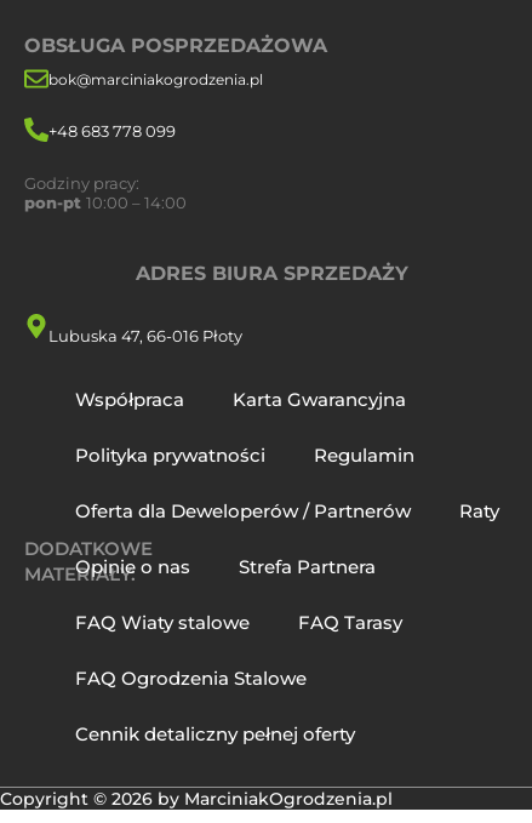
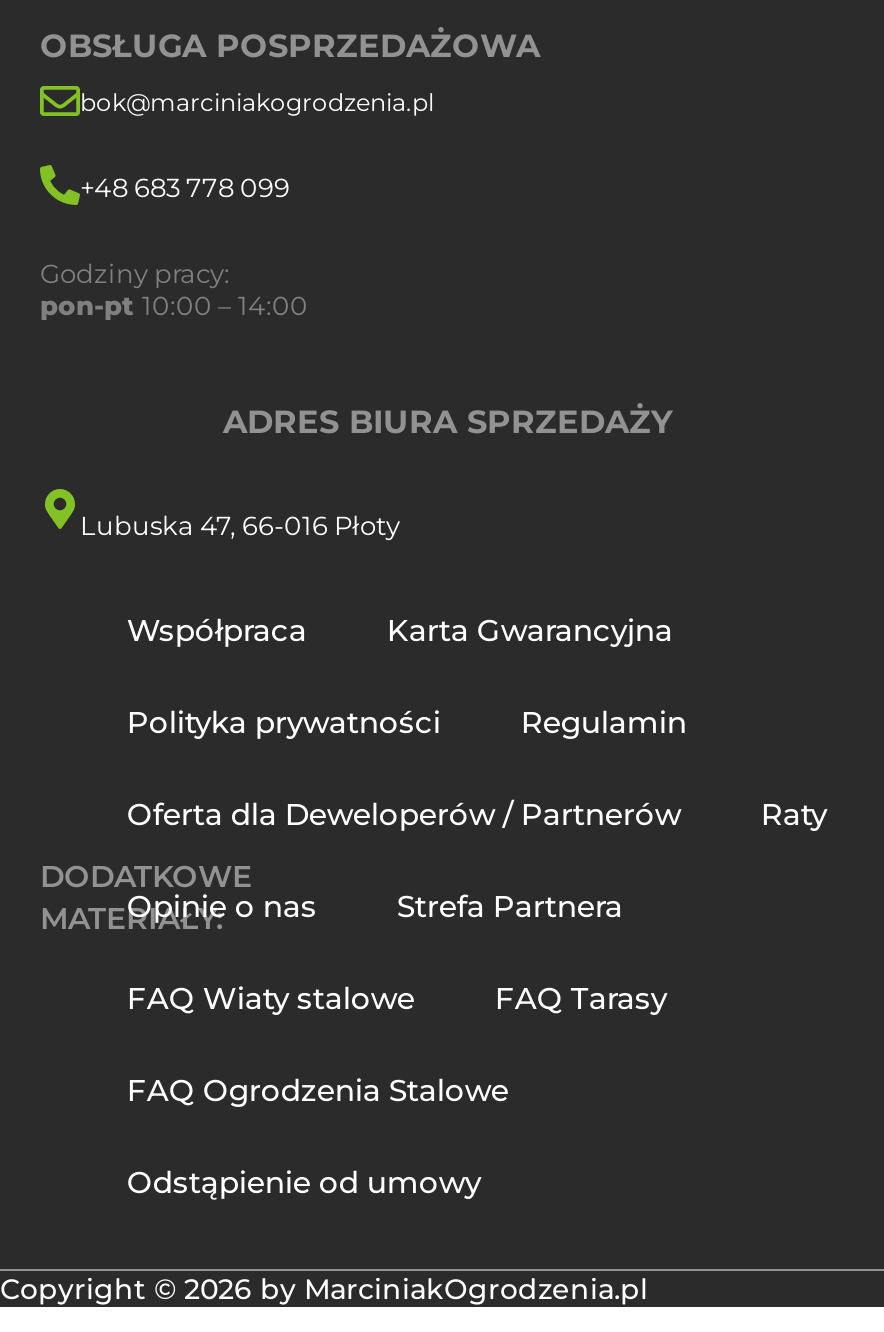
- Cennik detaliczny pełnej oferty
+ Odstąpienie od umowy
